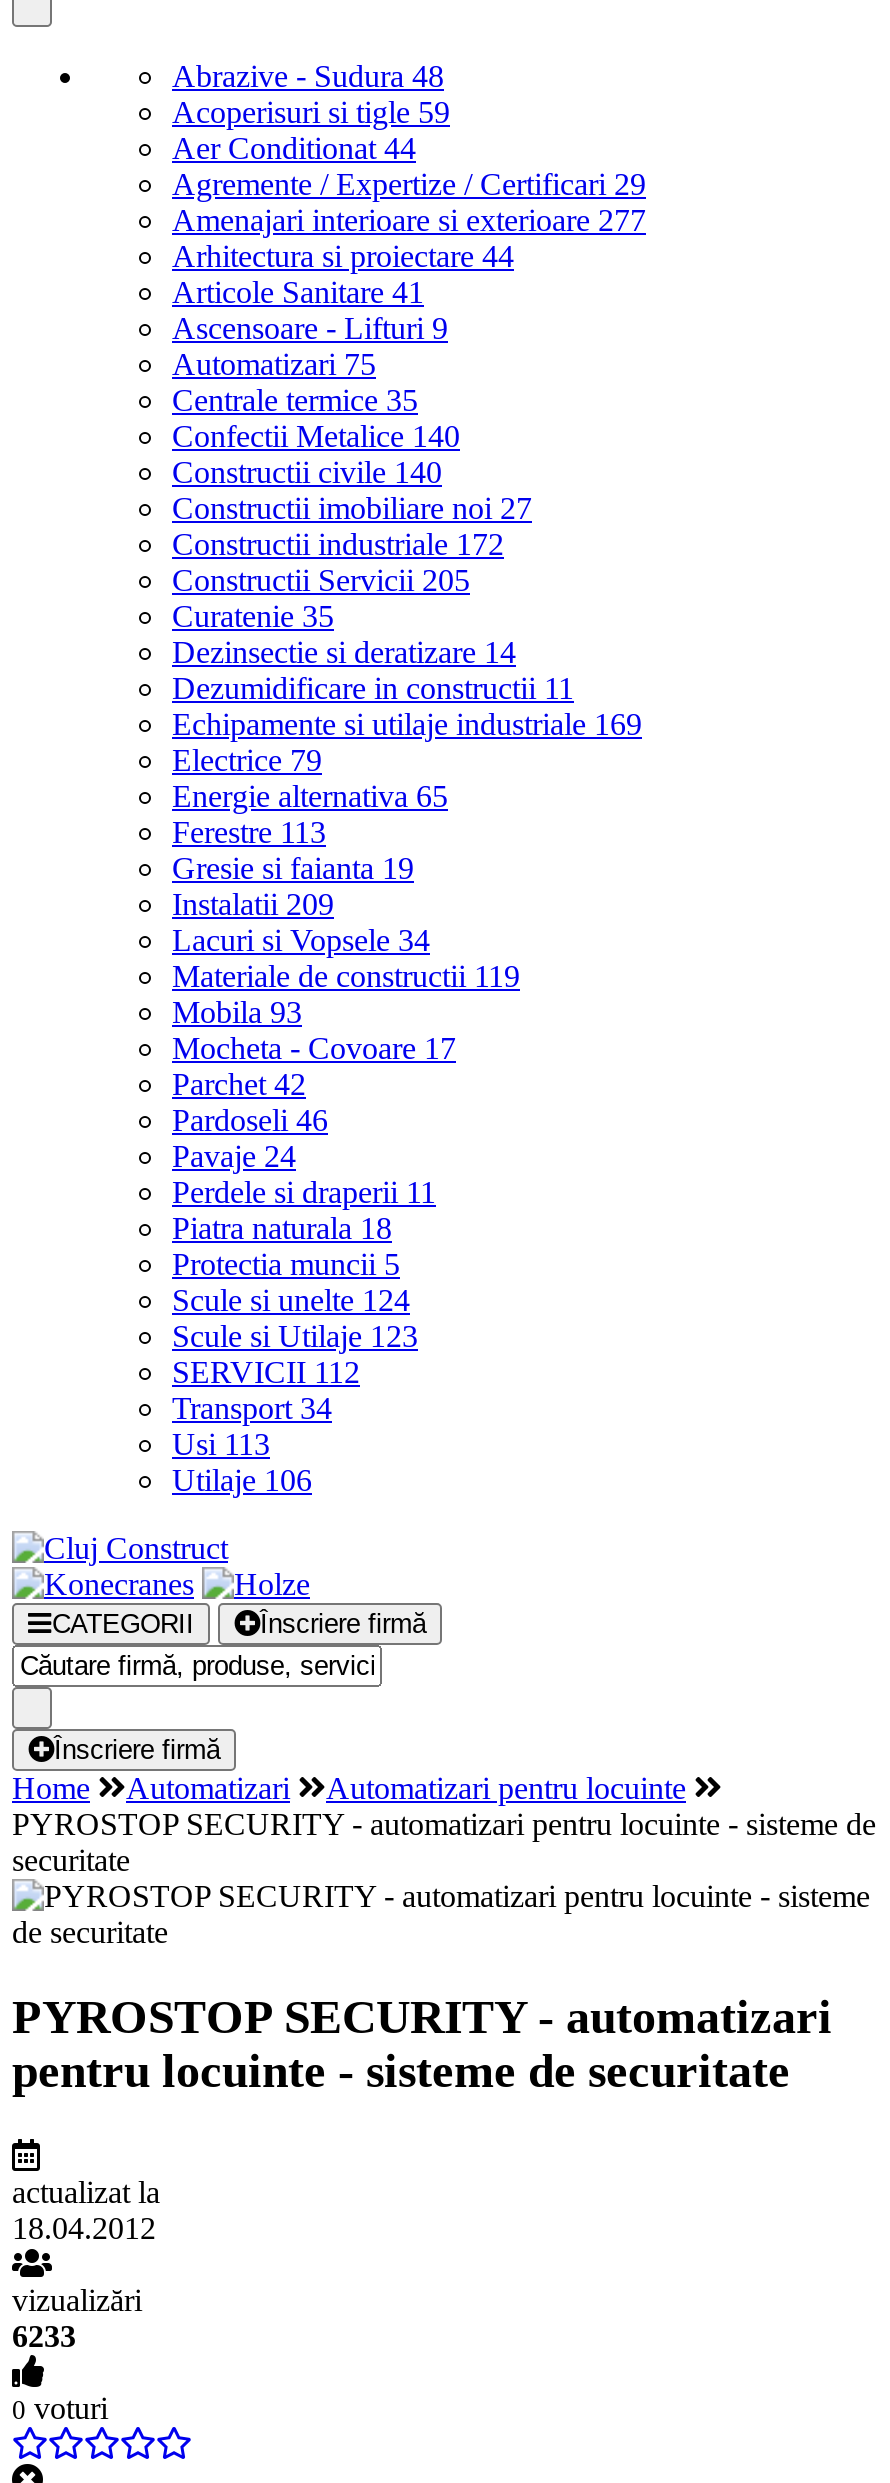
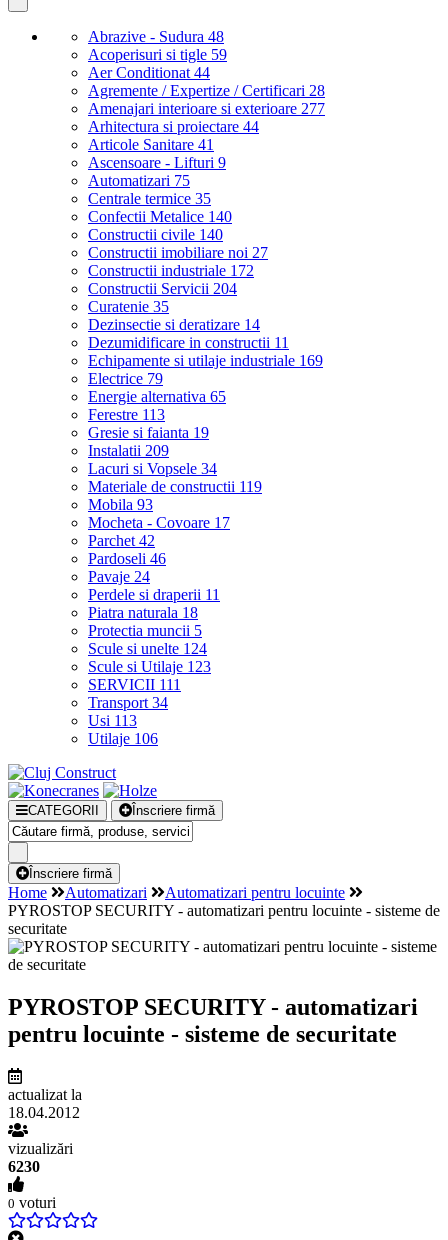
- Agremente / Expertize / Certificari 29
+ Agremente / Expertize / Certificari 28

- Constructii Servicii 205
+ Constructii Servicii 204

- SERVICII 112
+ SERVICII 111

- 6233
+ 6230
